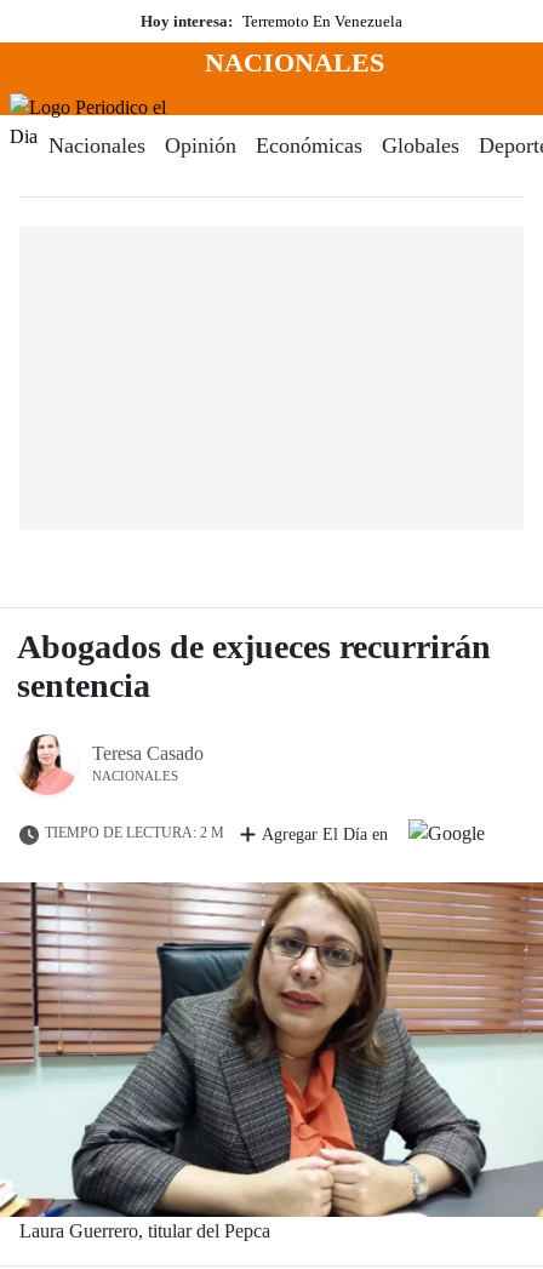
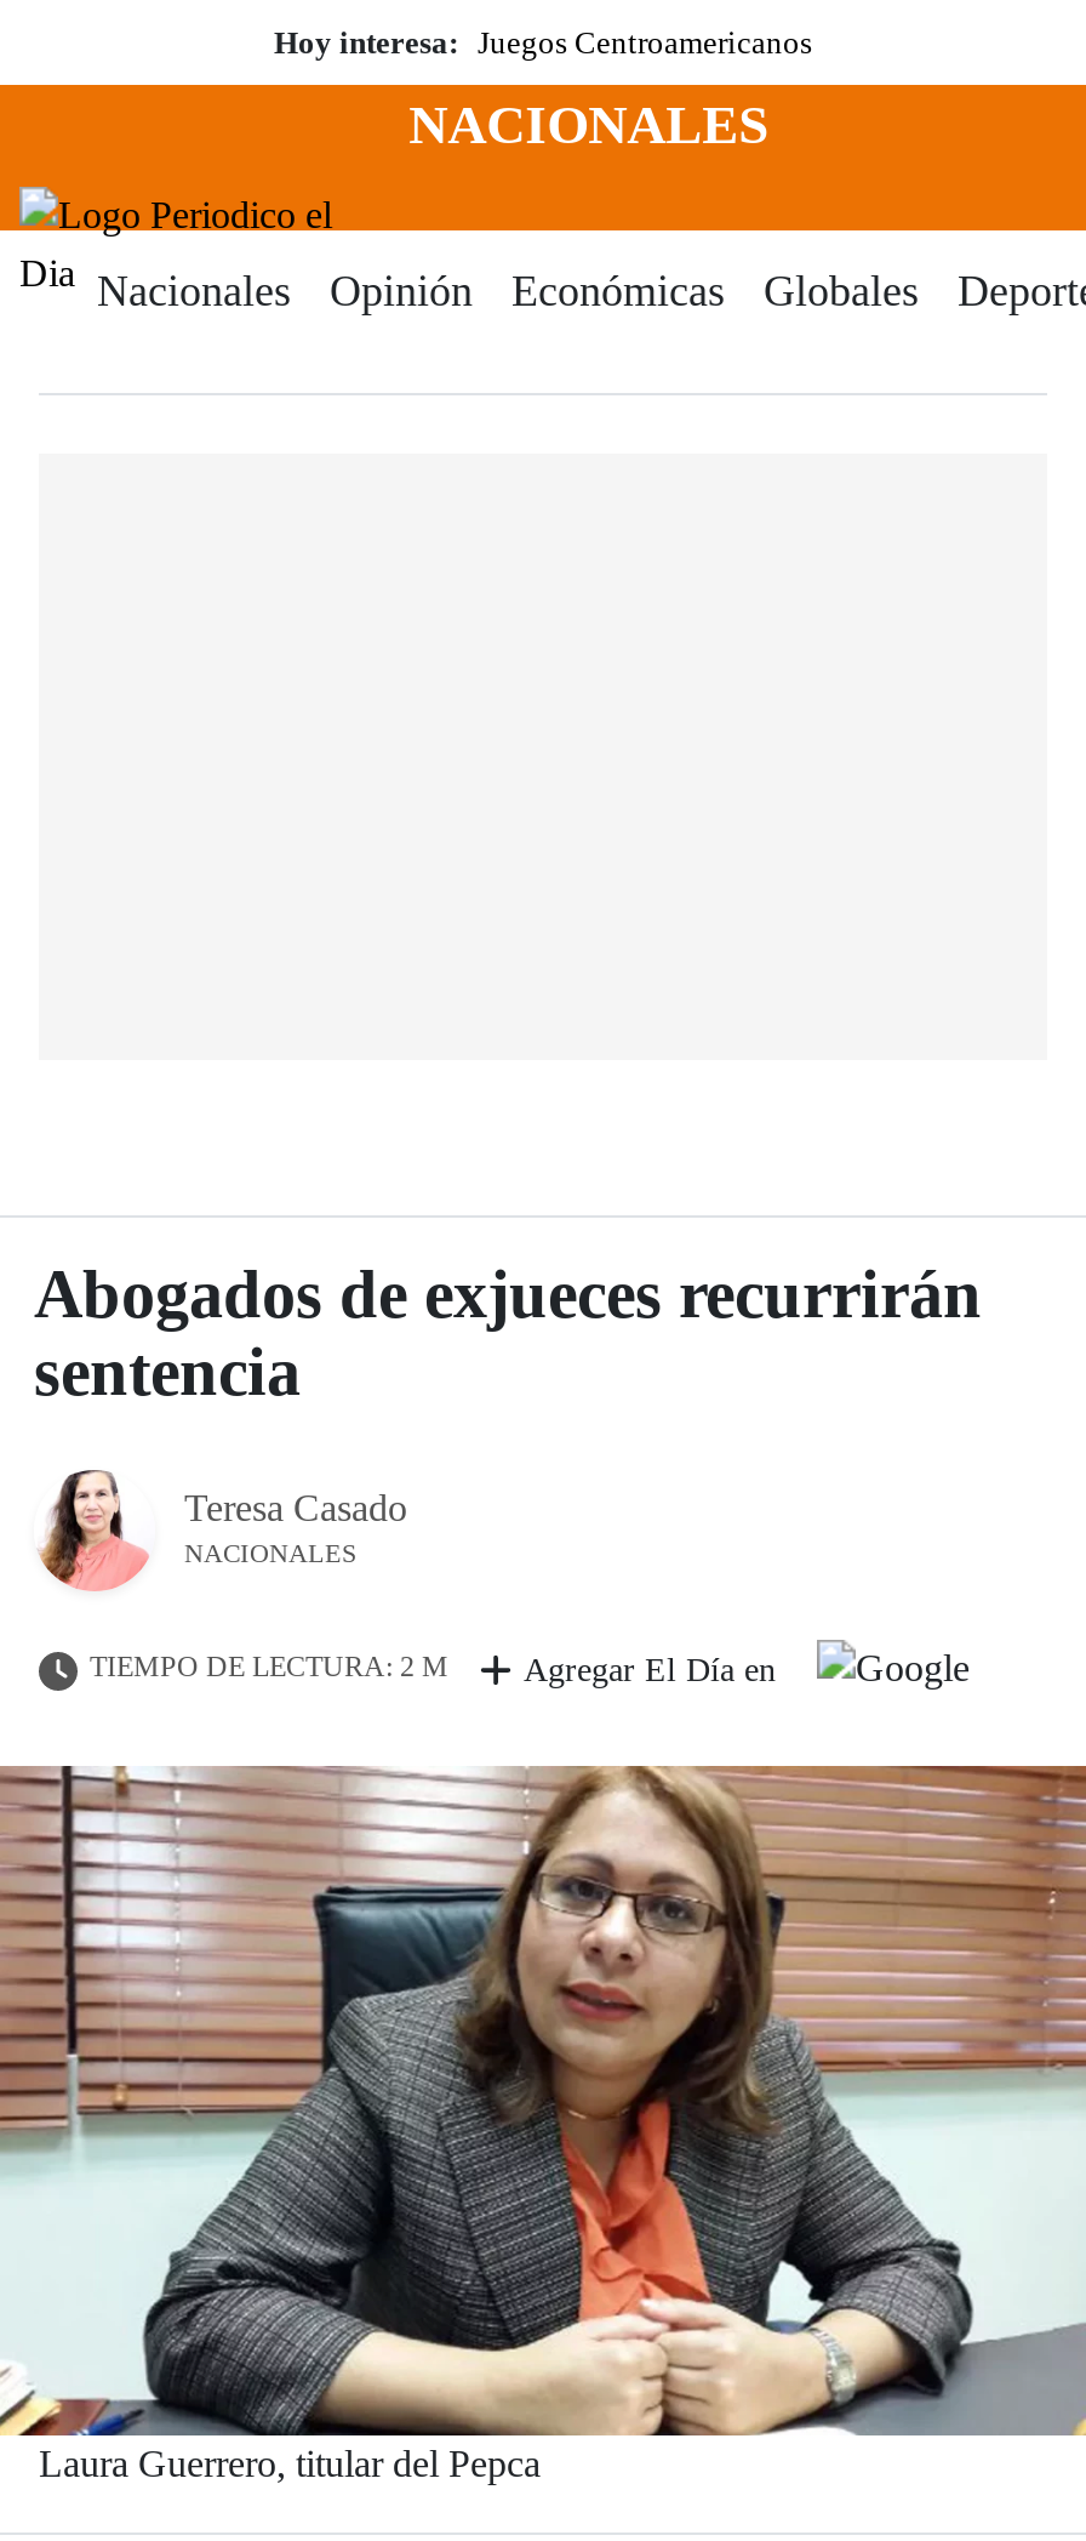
- Hoy interesa: Terremoto En Venezuela
+ Hoy interesa: Juegos Centroamericanos
